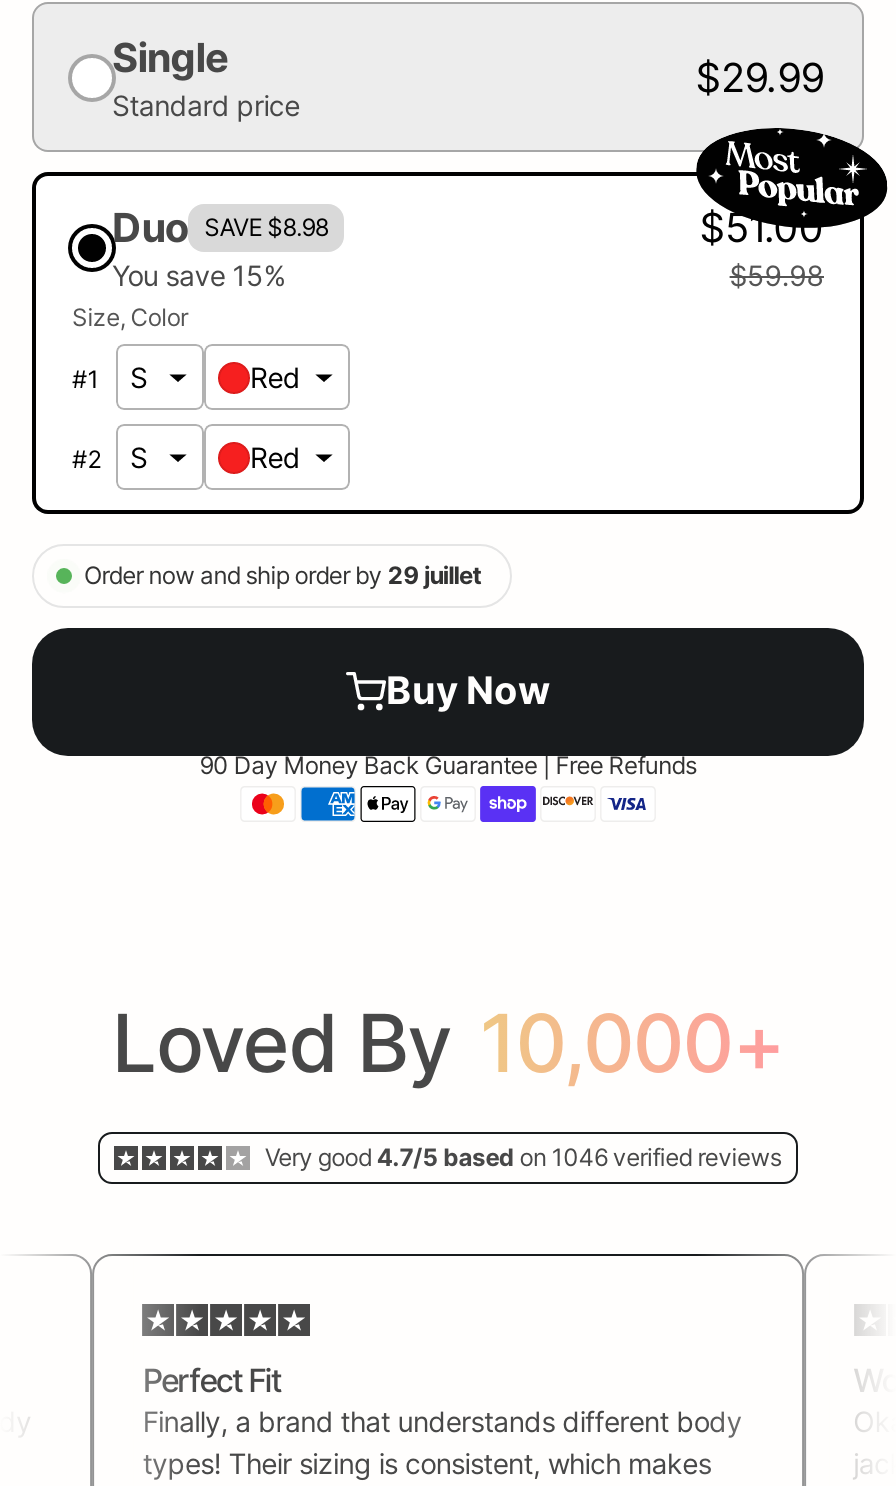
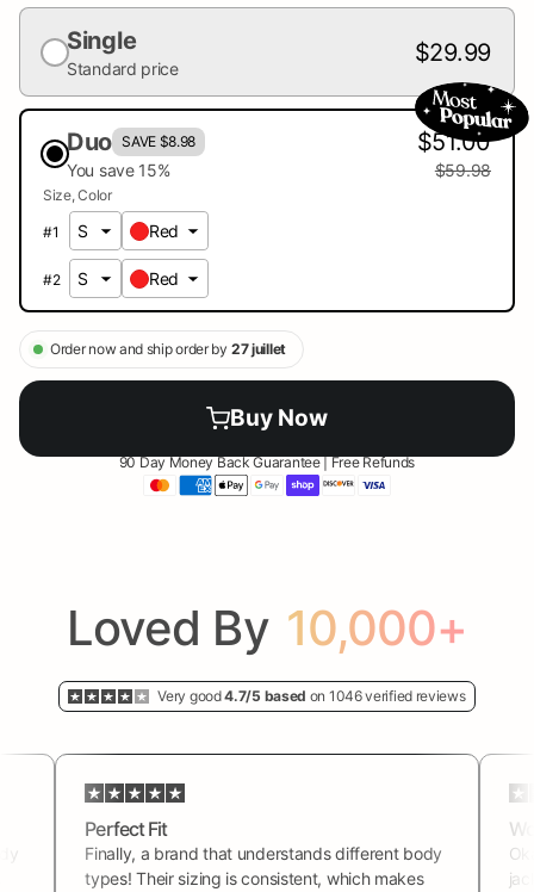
- Order now and ship order by 29 juillet
+ Order now and ship order by 27 juillet
